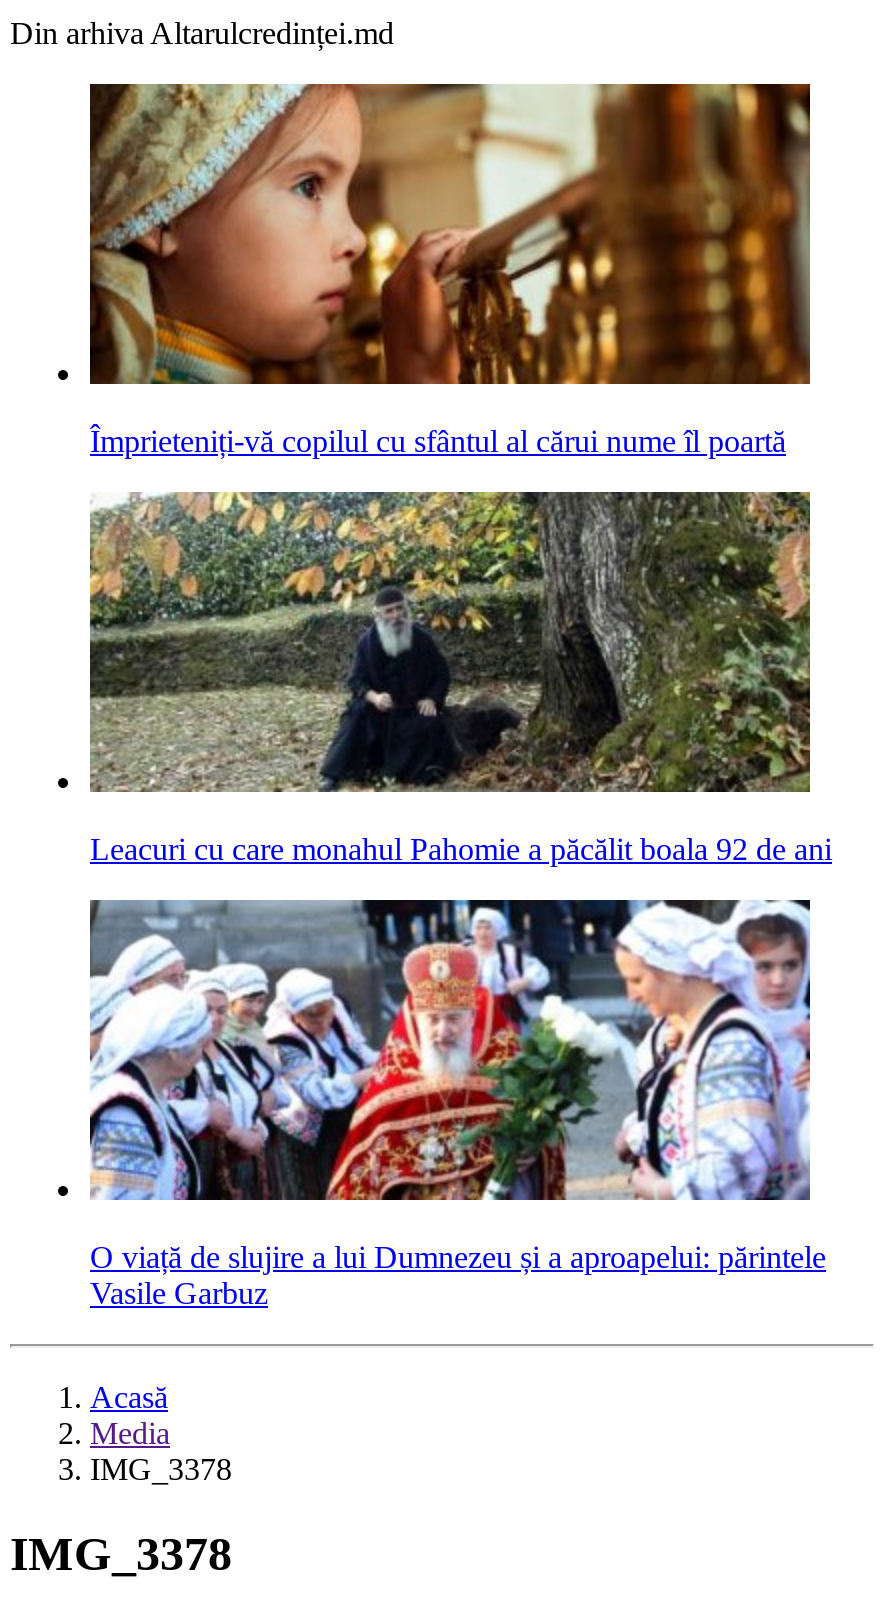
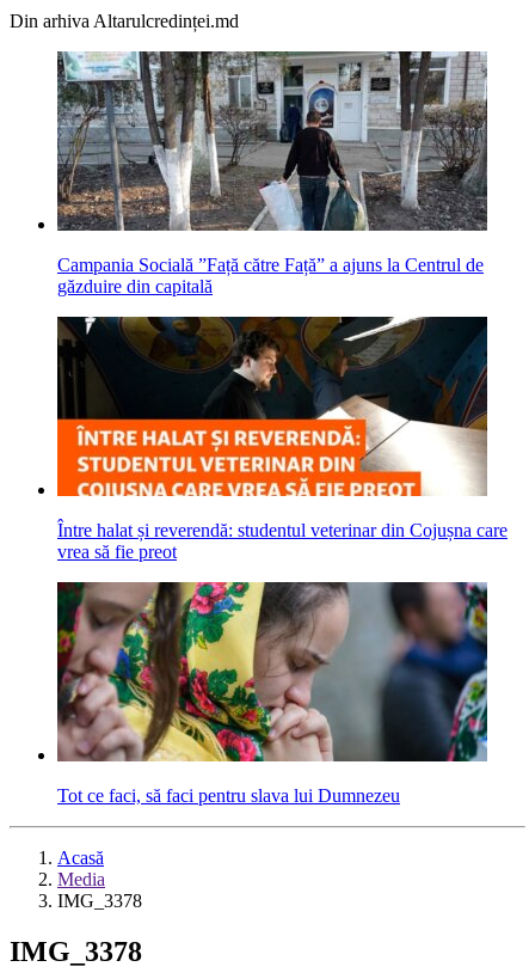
- [image]
- Împrieteniți-vă copilul cu sfântul al cărui nume îl poartă
+ [image]
+ Campania Socială ”Față către Față” a ajuns la Centrul de
+ găzduire din capitală

- [image]
- Leacuri cu care monahul Pahomie a păcălit boala 92 de ani
+ [image]
+ Între halat și reverendă: studentul veterinar din Cojușna care
+ vrea să fie preot

- [image]
+ [image]

- O viață de slujire a lui Dumnezeu și a aproapelui: părintele
- Vasile Garbuz
+ Tot ce faci, să faci pentru slava lui Dumnezeu
